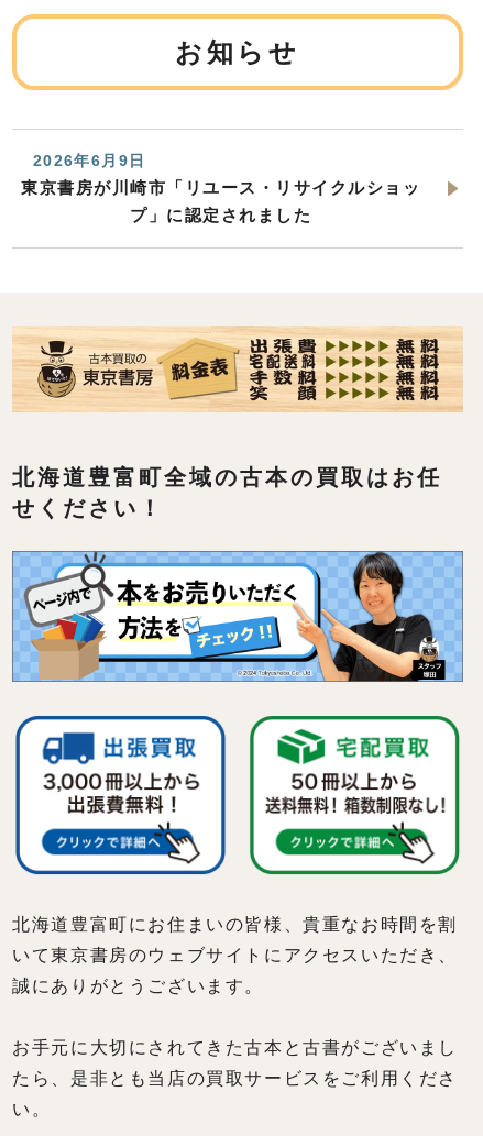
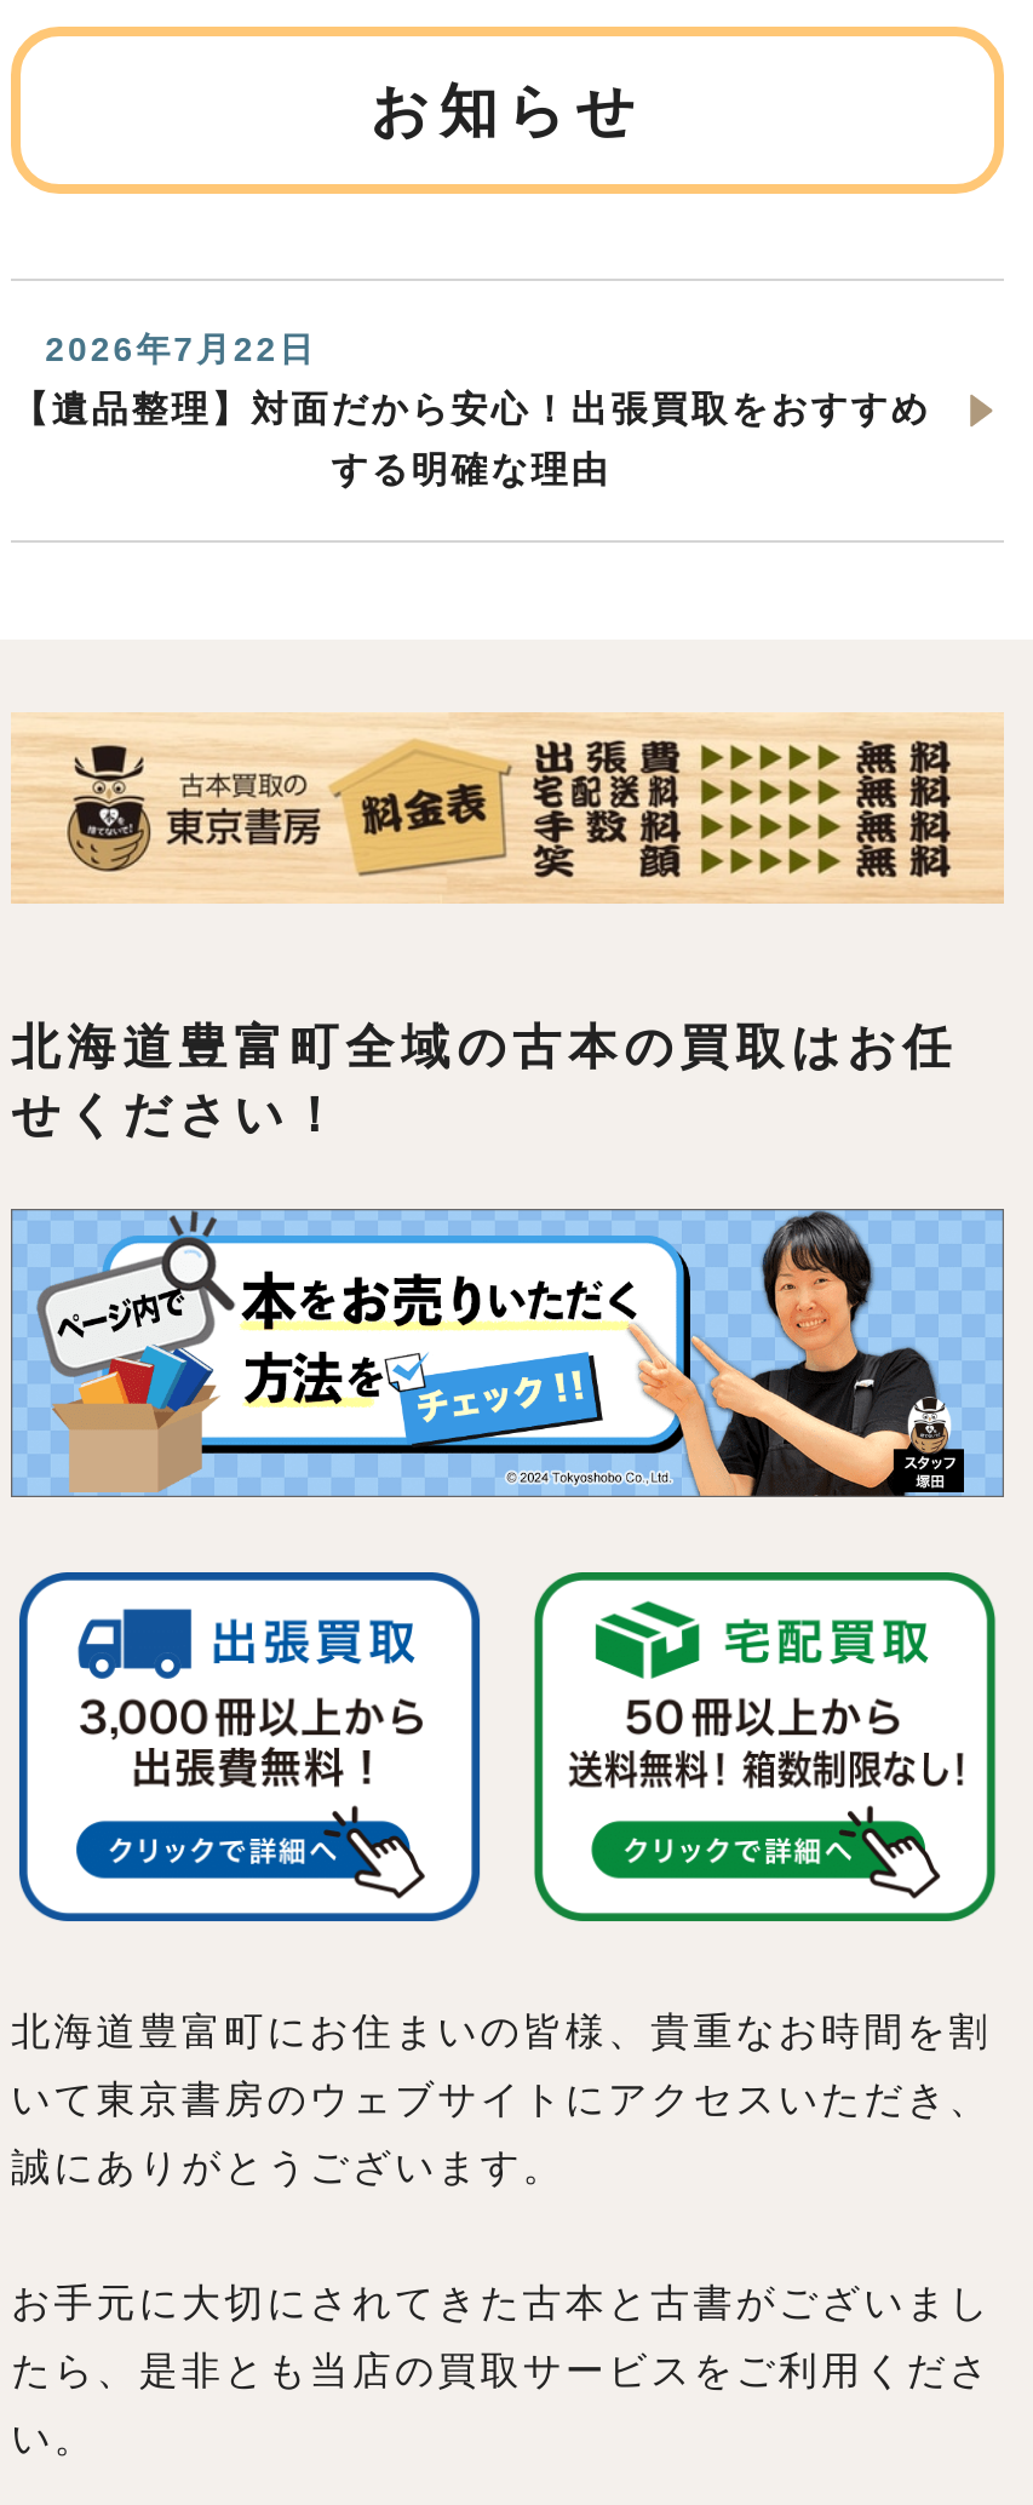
- 2026年6月9日
+ 2026年7月22日

- 東京書房が川崎市「リユース・リサイクルショッ
+ 【遺品整理】対面だから安心！出張買取をおすすめ

- プ」に認定されました
+ する明確な理由
